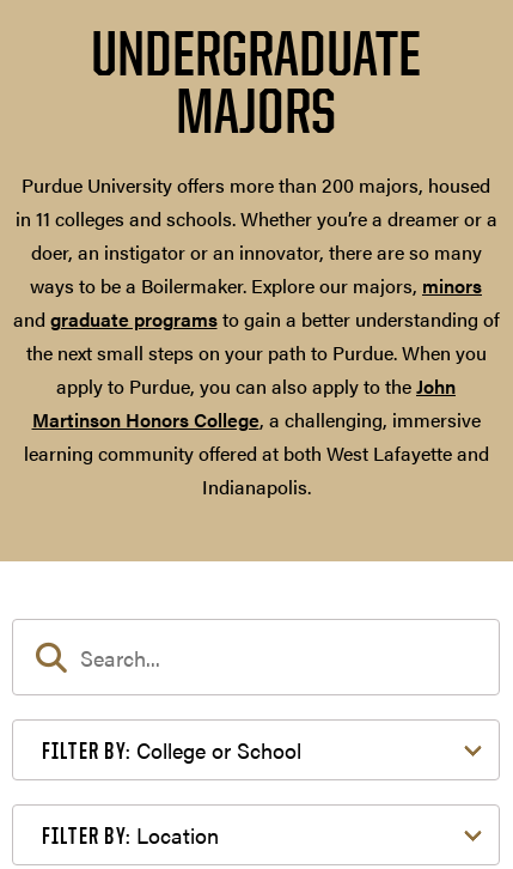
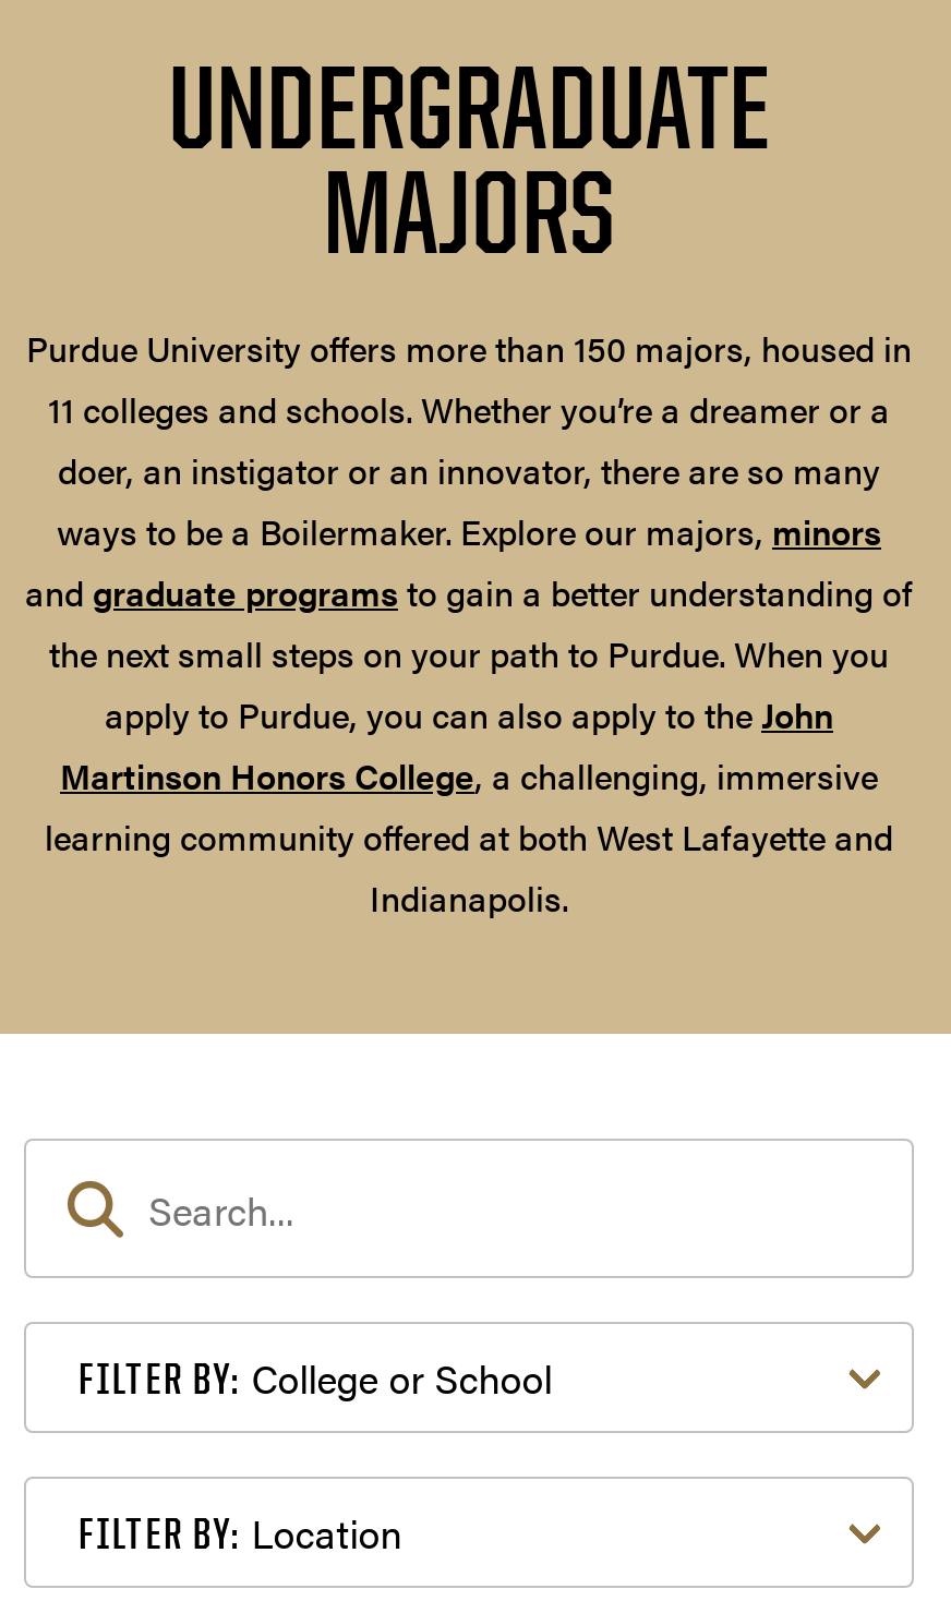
- Purdue University offers more than 200 majors, housed
- in 11 colleges and schools. Whether you’re a dreamer or a
+ Purdue University offers more than 150 majors, housed in
+ 11 colleges and schools. Whether you’re a dreamer or a
